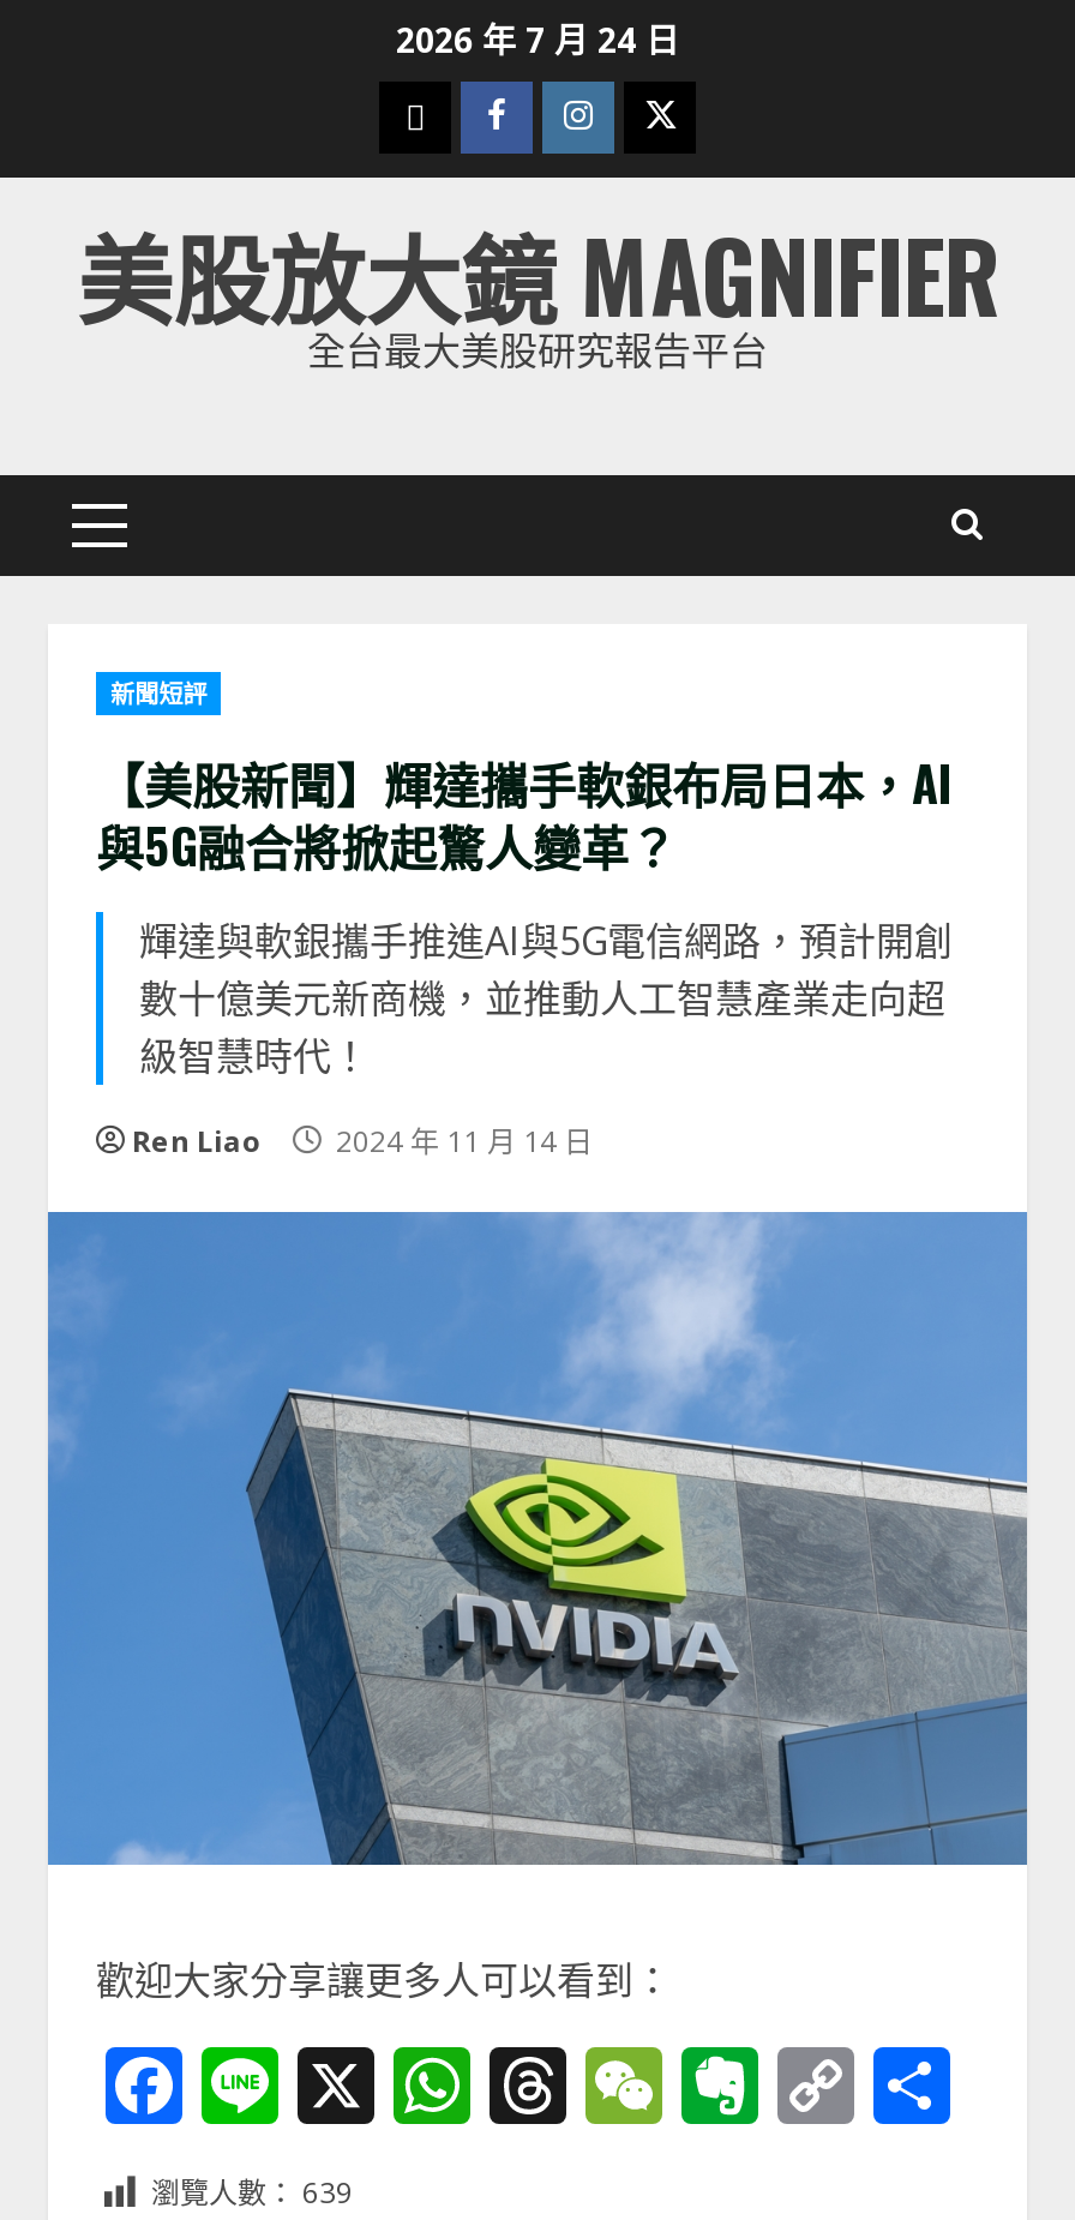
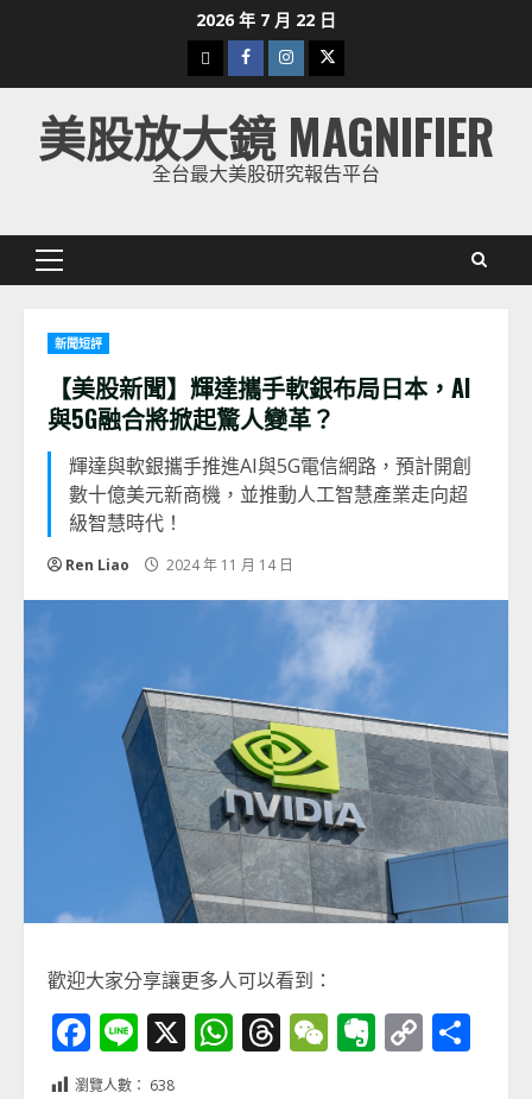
- 2026 年 7 月 24 日
+ 2026 年 7 月 22 日

- 瀏覽人數： 639
+ 瀏覽人數： 638
